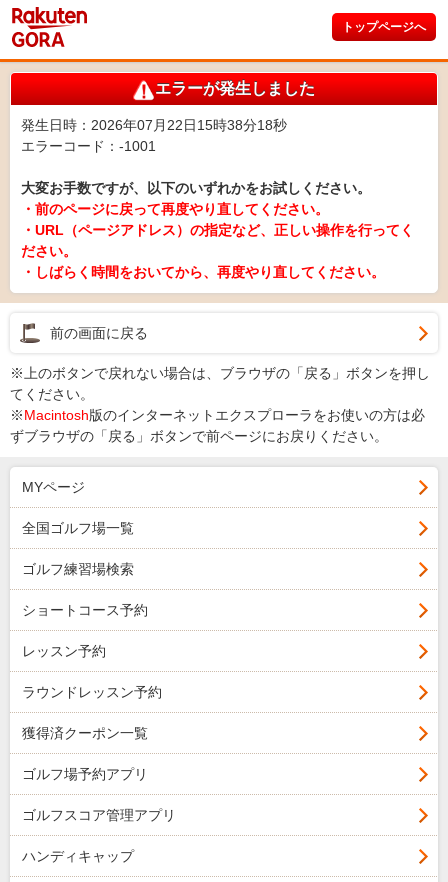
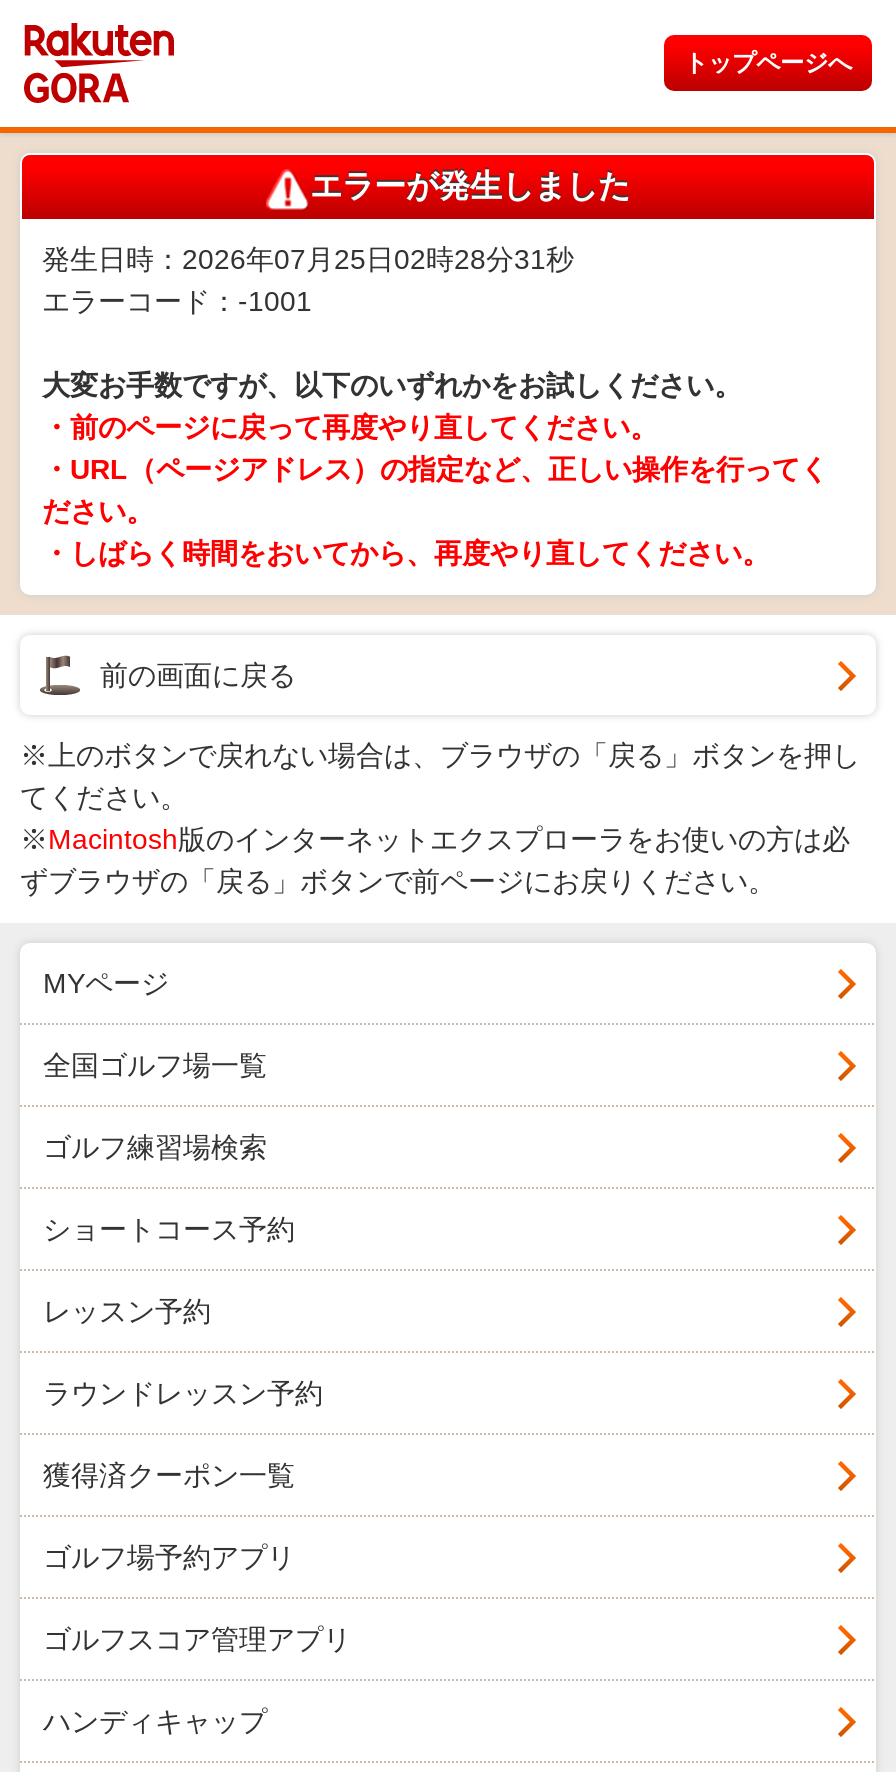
- 発生日時：2026年07月22日15時38分18秒
+ 発生日時：2026年07月25日02時28分31秒
